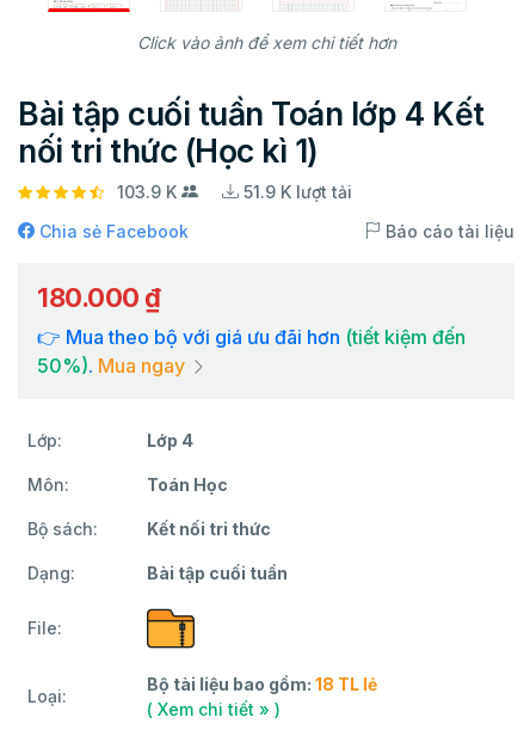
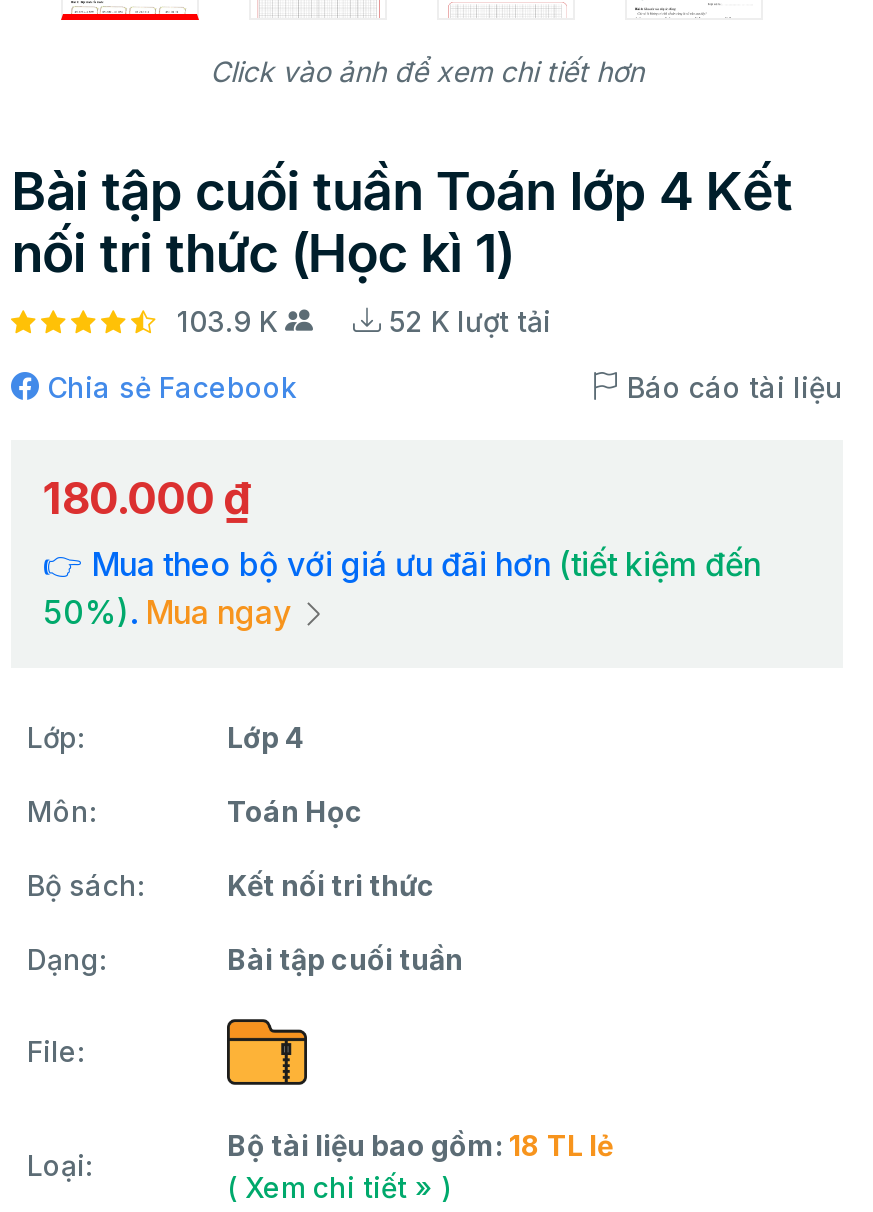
- 51.9 K lượt tải
+ 52 K lượt tải
